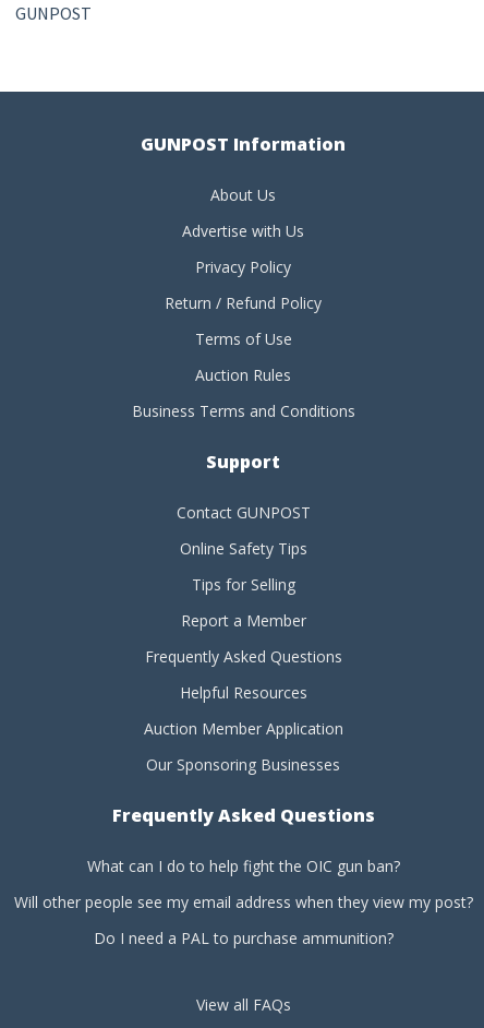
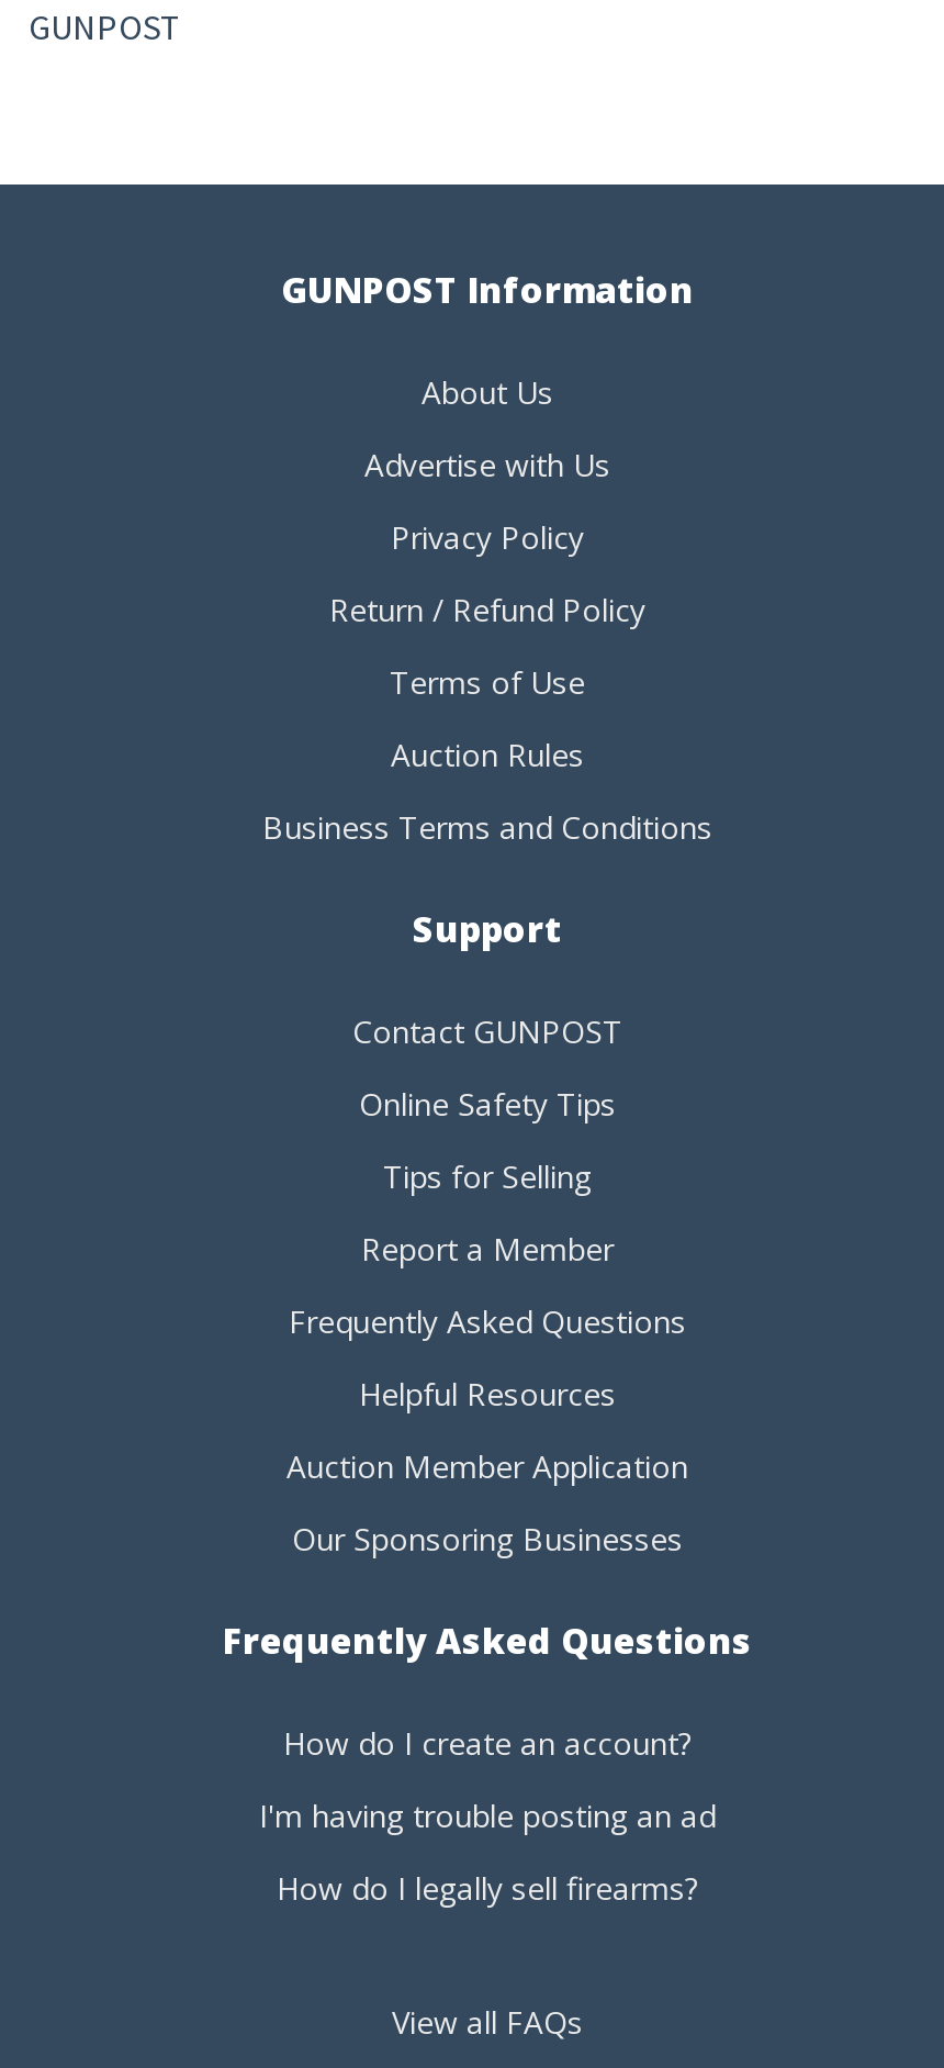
- What can I do to help fight the OIC gun ban?
+ How do I create an account?

- Will other people see my email address when they view my post?
+ I'm having trouble posting an ad

- Do I need a PAL to purchase ammunition?
+ How do I legally sell firearms?
